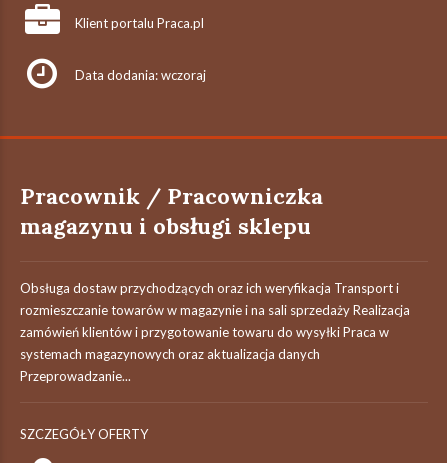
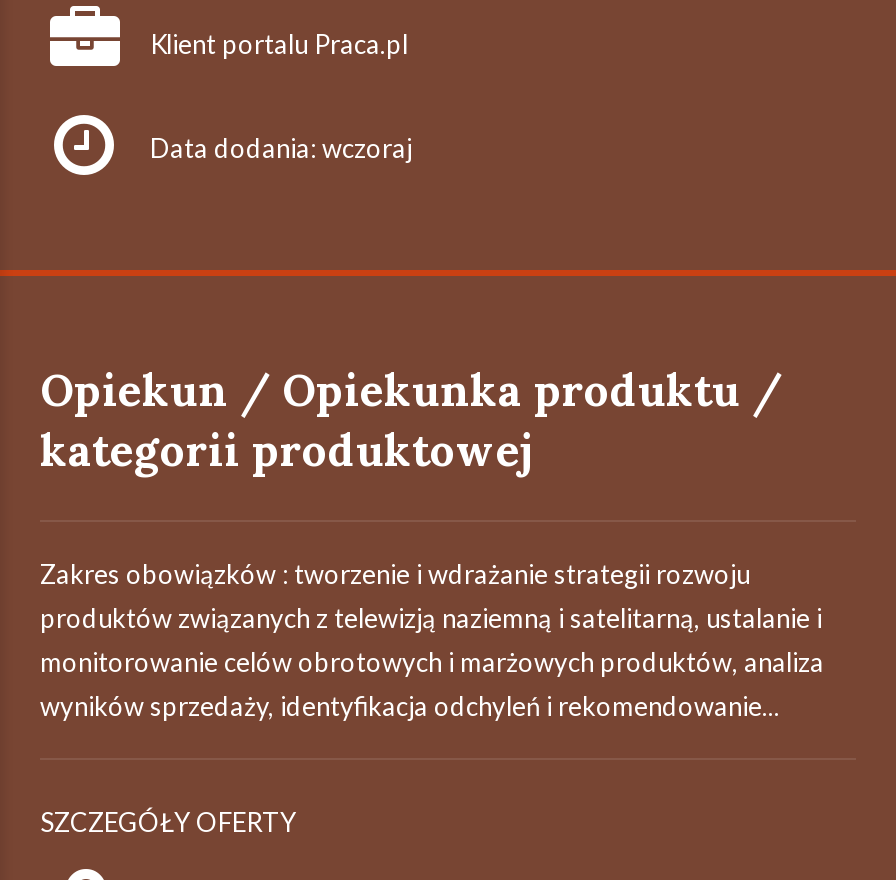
- Pracownik / Pracowniczka
- magazynu i obsługi sklepu
+ Opiekun / Opiekunka produktu /
+ kategorii produktowej

- Obsługa dostaw przychodzących oraz ich weryfikacja Transport i
- rozmieszczanie towarów w magazynie i na sali sprzedaży Realizacja
- zamówień klientów i przygotowanie towaru do wysyłki Praca w
- systemach magazynowych oraz aktualizacja danych
- Przeprowadzanie...
+ Zakres obowiązków : tworzenie i wdrażanie strategii rozwoju
+ produktów związanych z telewizją naziemną i satelitarną, ustalanie i
+ monitorowanie celów obrotowych i marżowych produktów, analiza
+ wyników sprzedaży, identyfikacja odchyleń i rekomendowanie...
